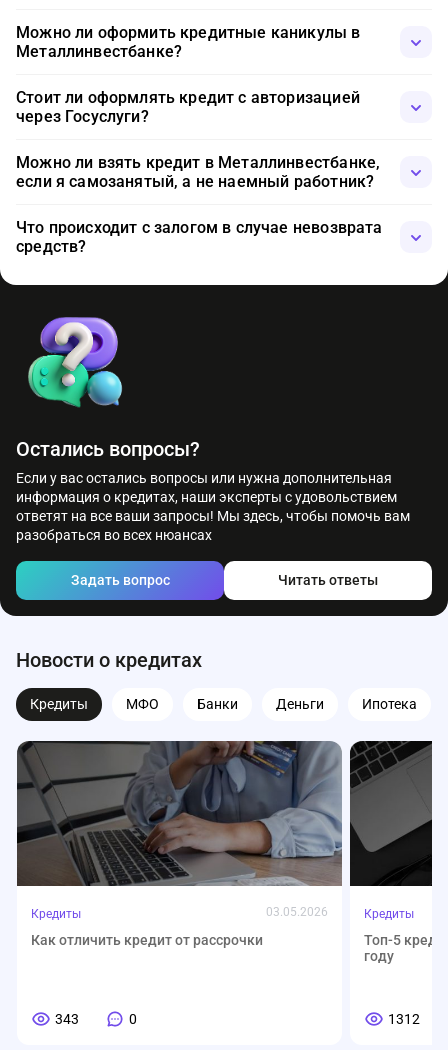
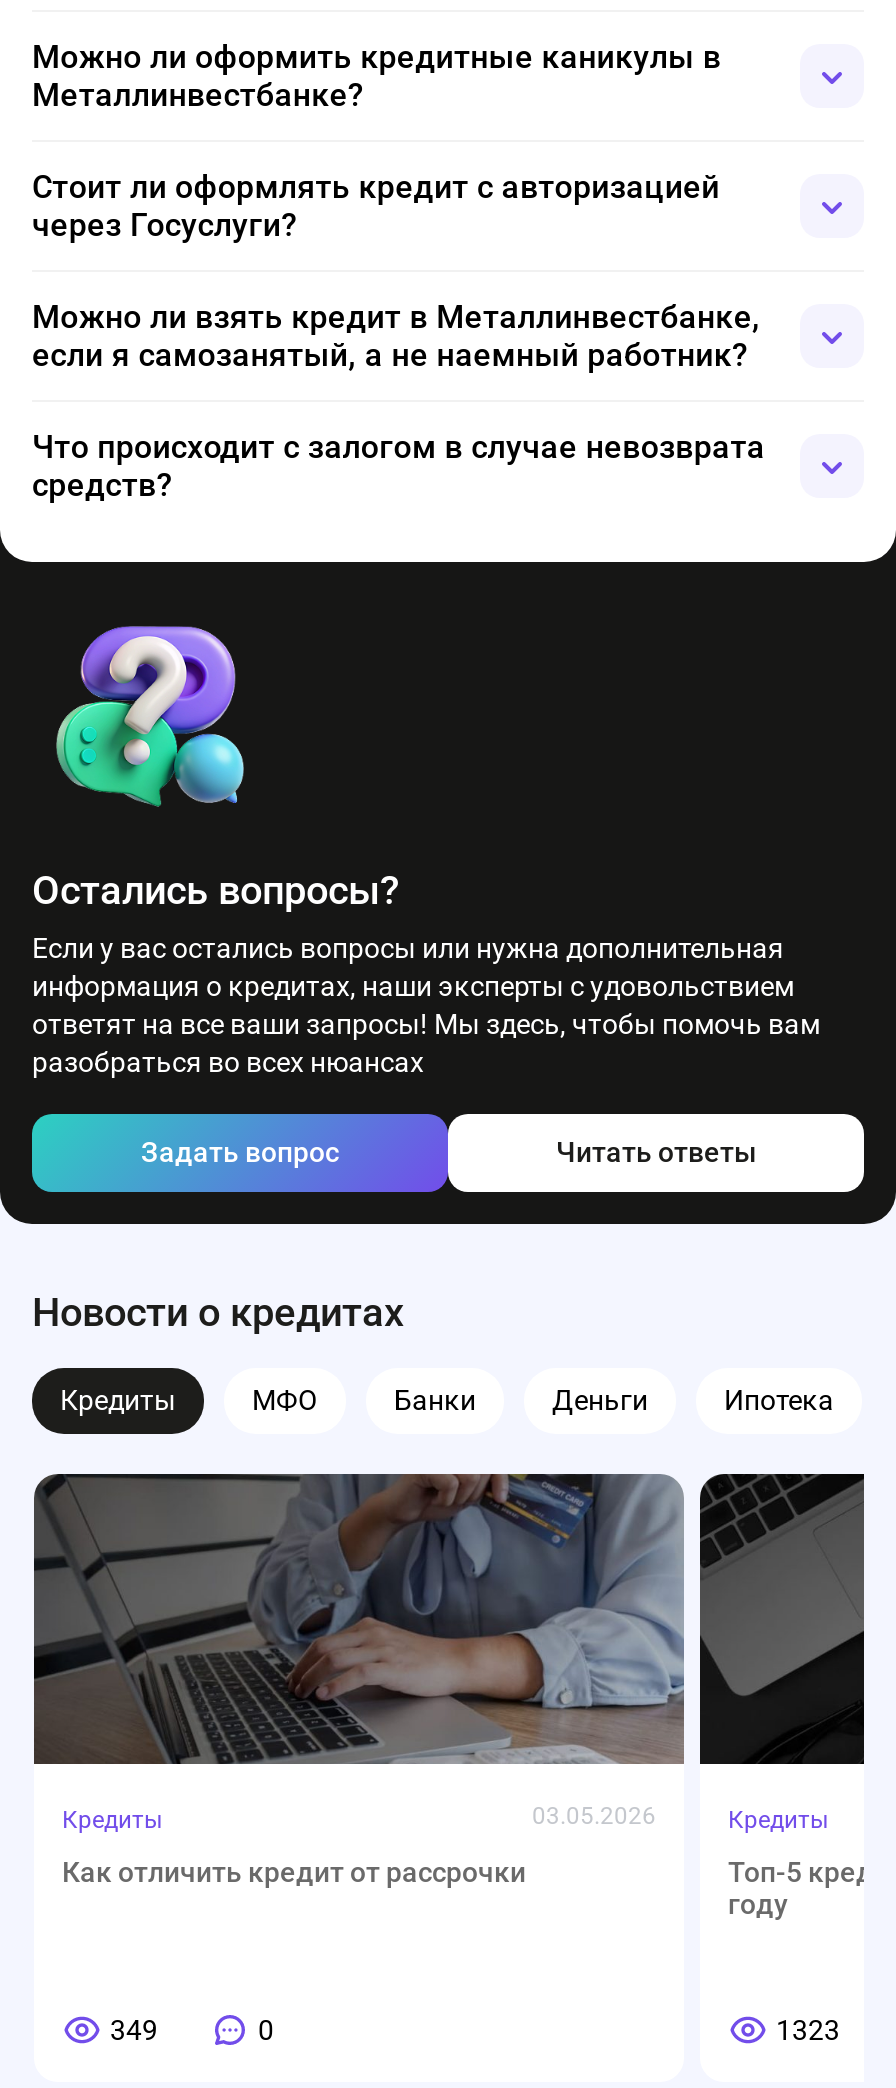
- 343
+ 349

- 1312
+ 1323
